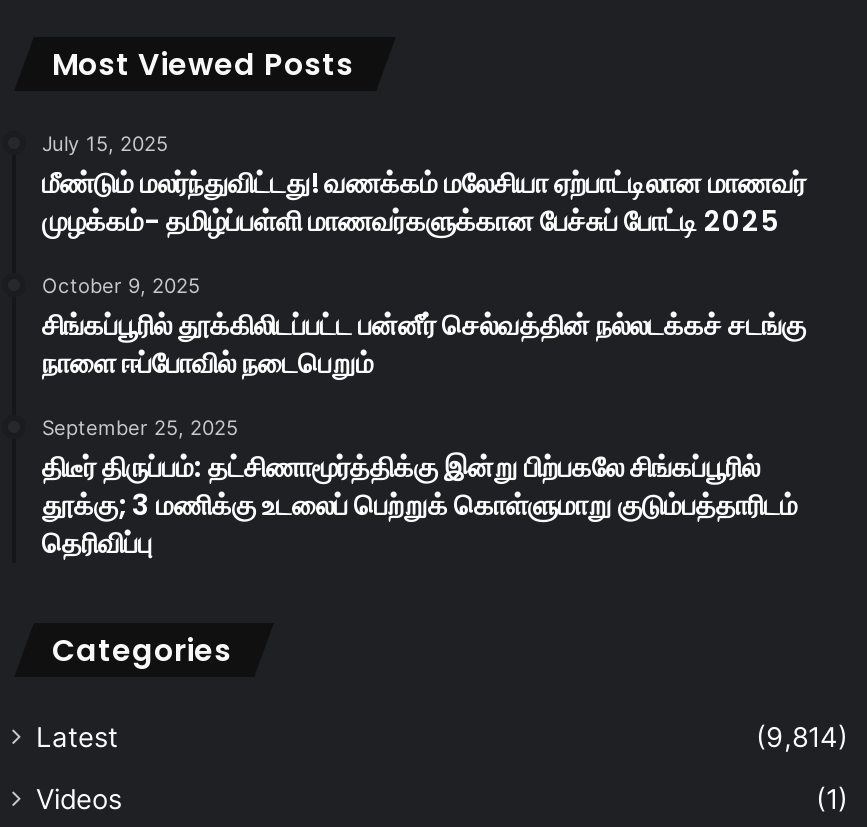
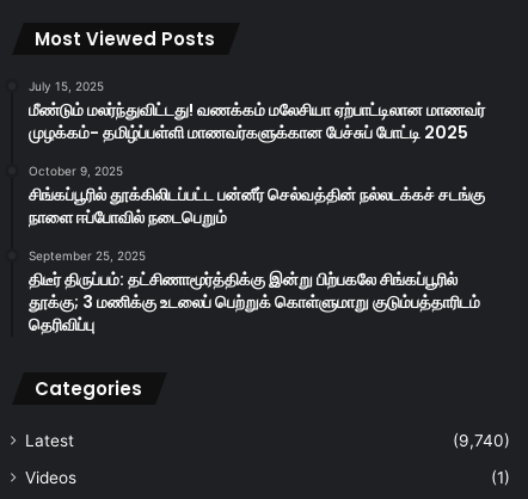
- (9,814)
+ (9,740)
